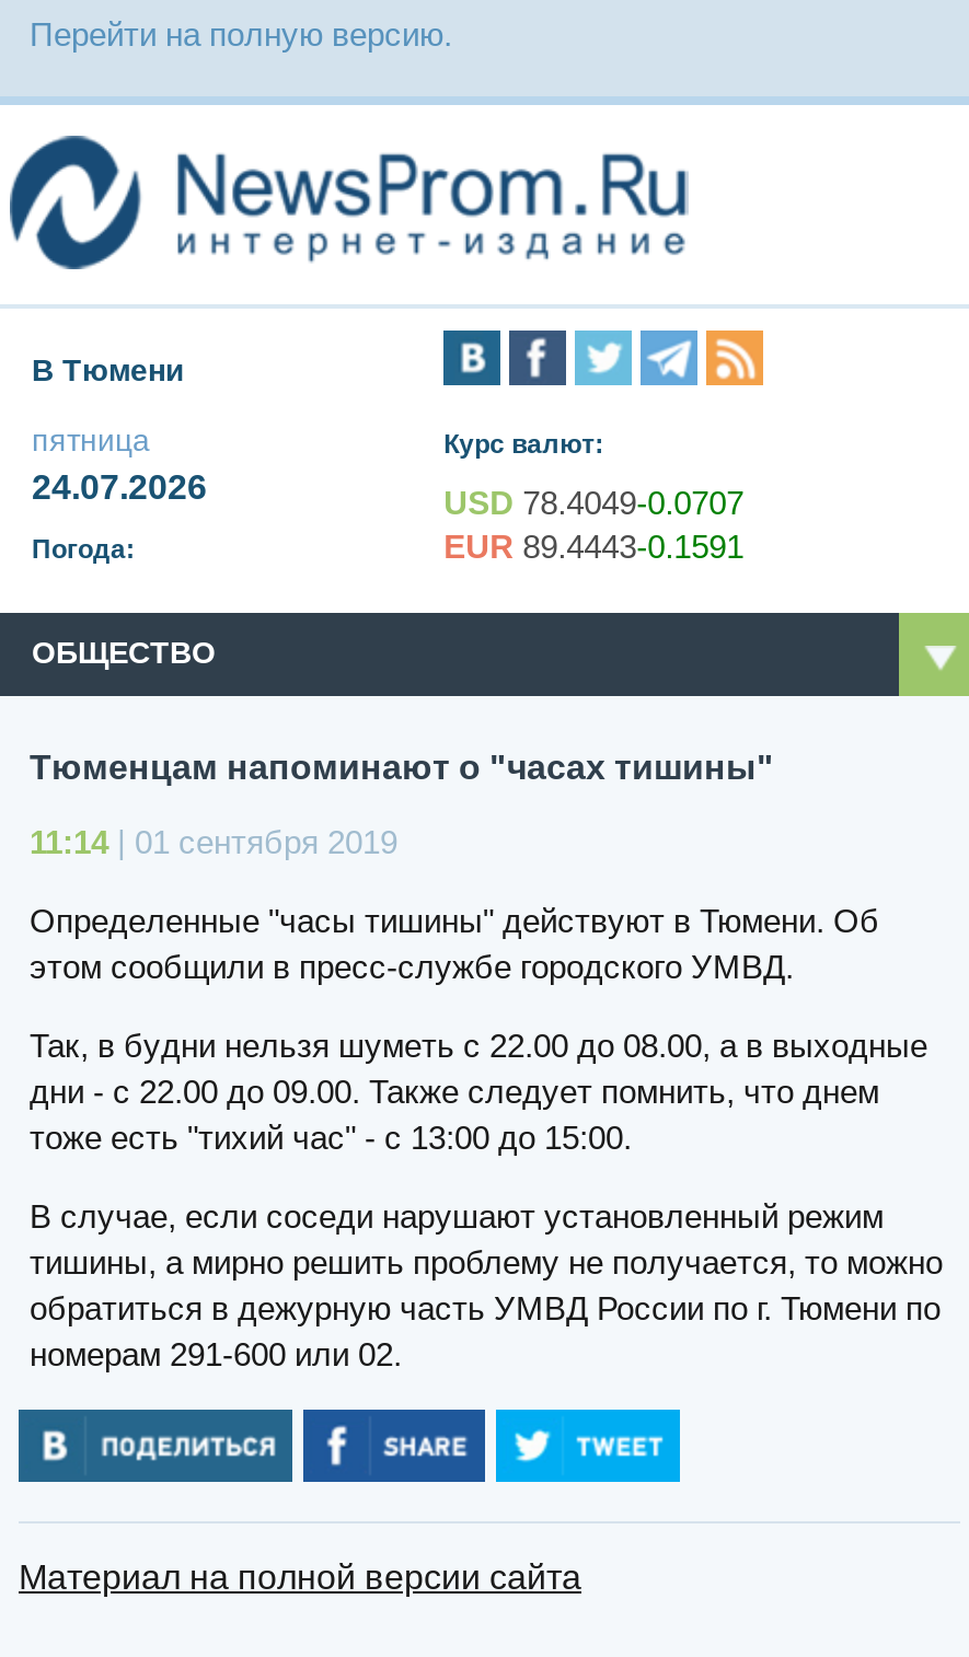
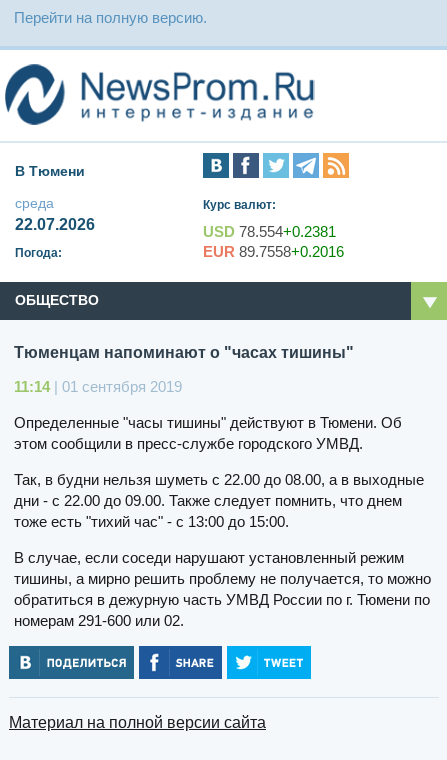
- пятница
- 24.07.2026
+ среда
+ 22.07.2026

- USD 78.4049-0.0707
+ USD 78.554+0.2381

- EUR 89.4443-0.1591
+ EUR 89.7558+0.2016
